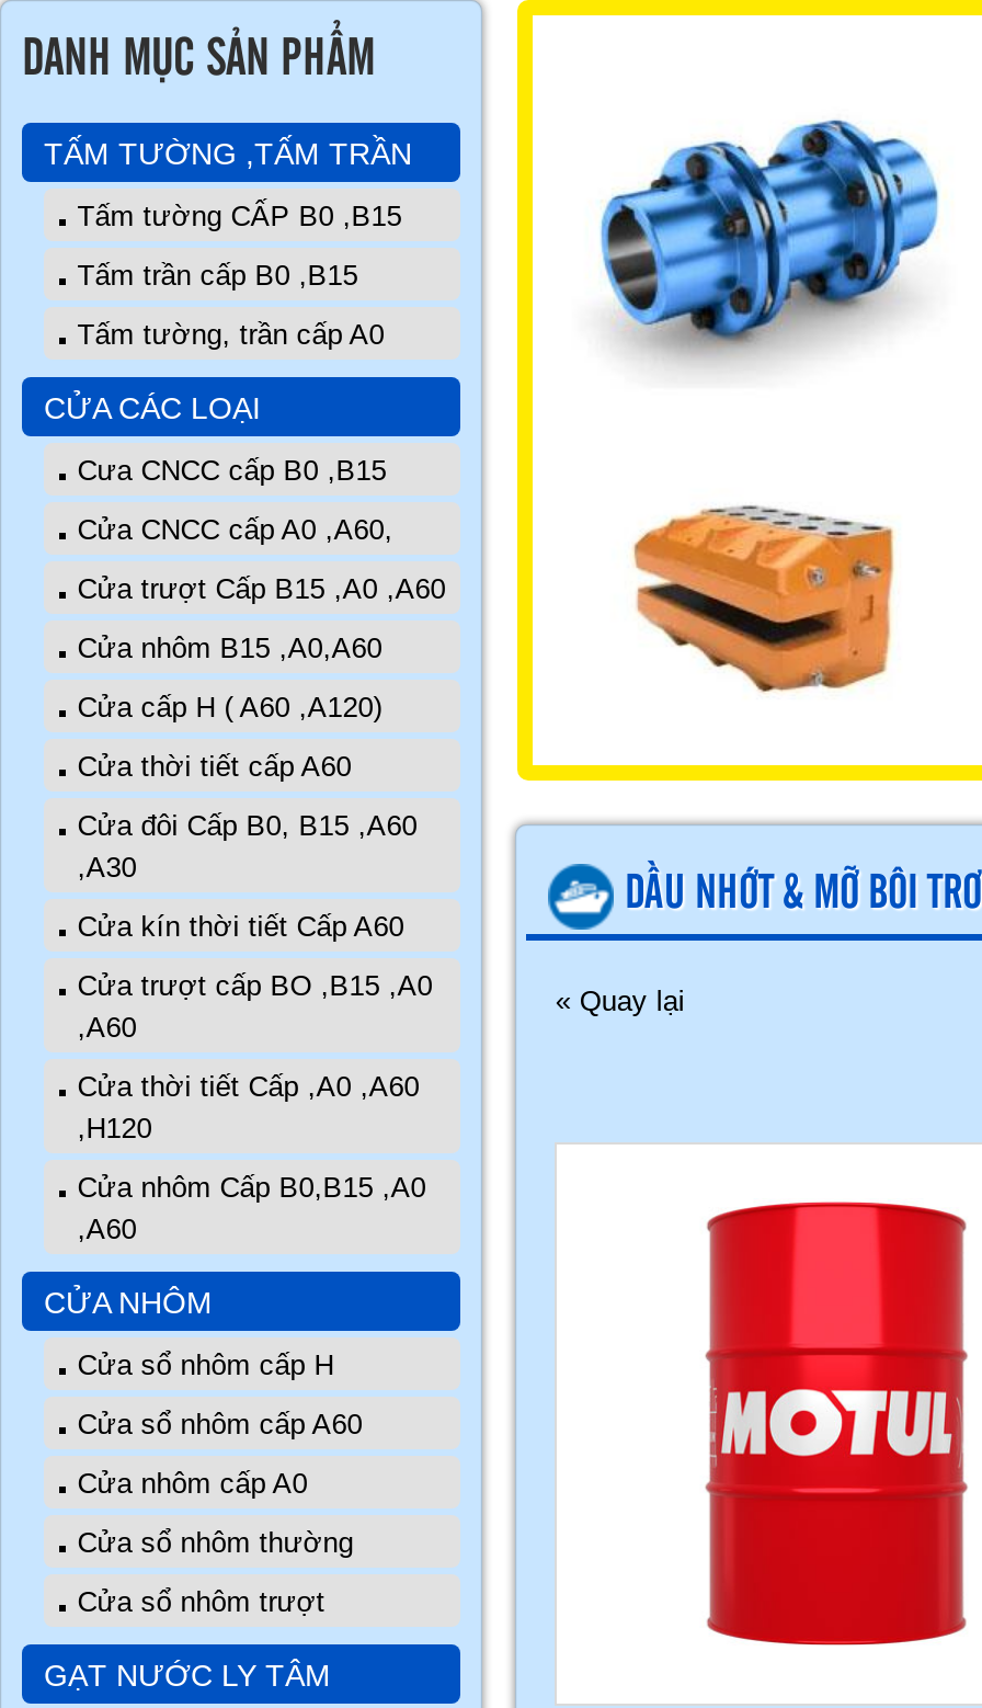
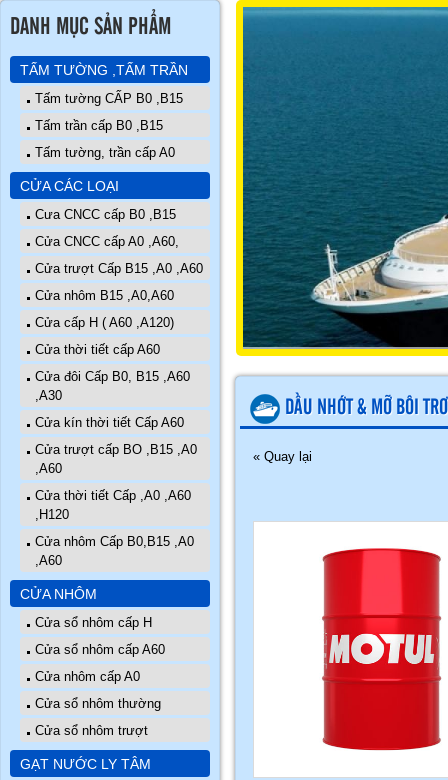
- [image]
+ [image]
